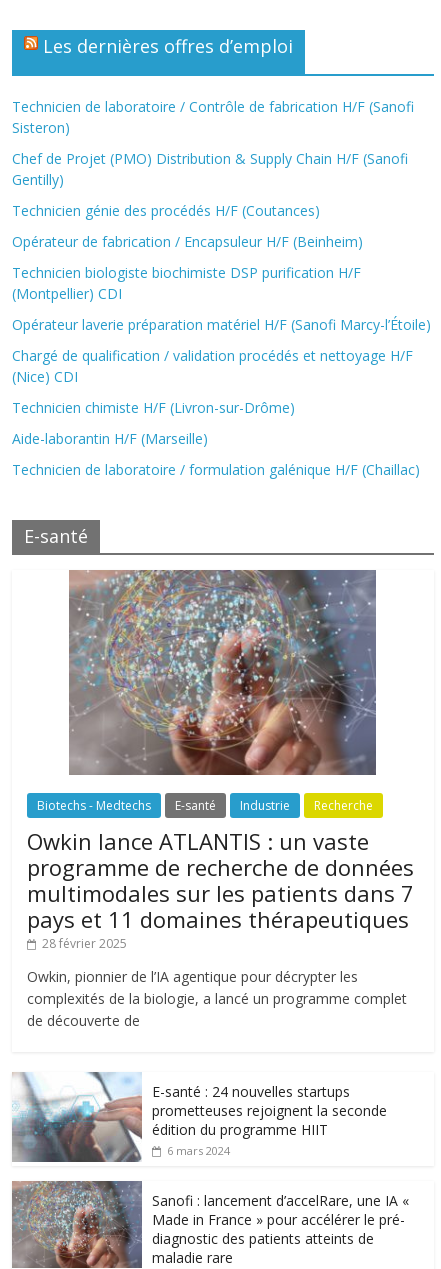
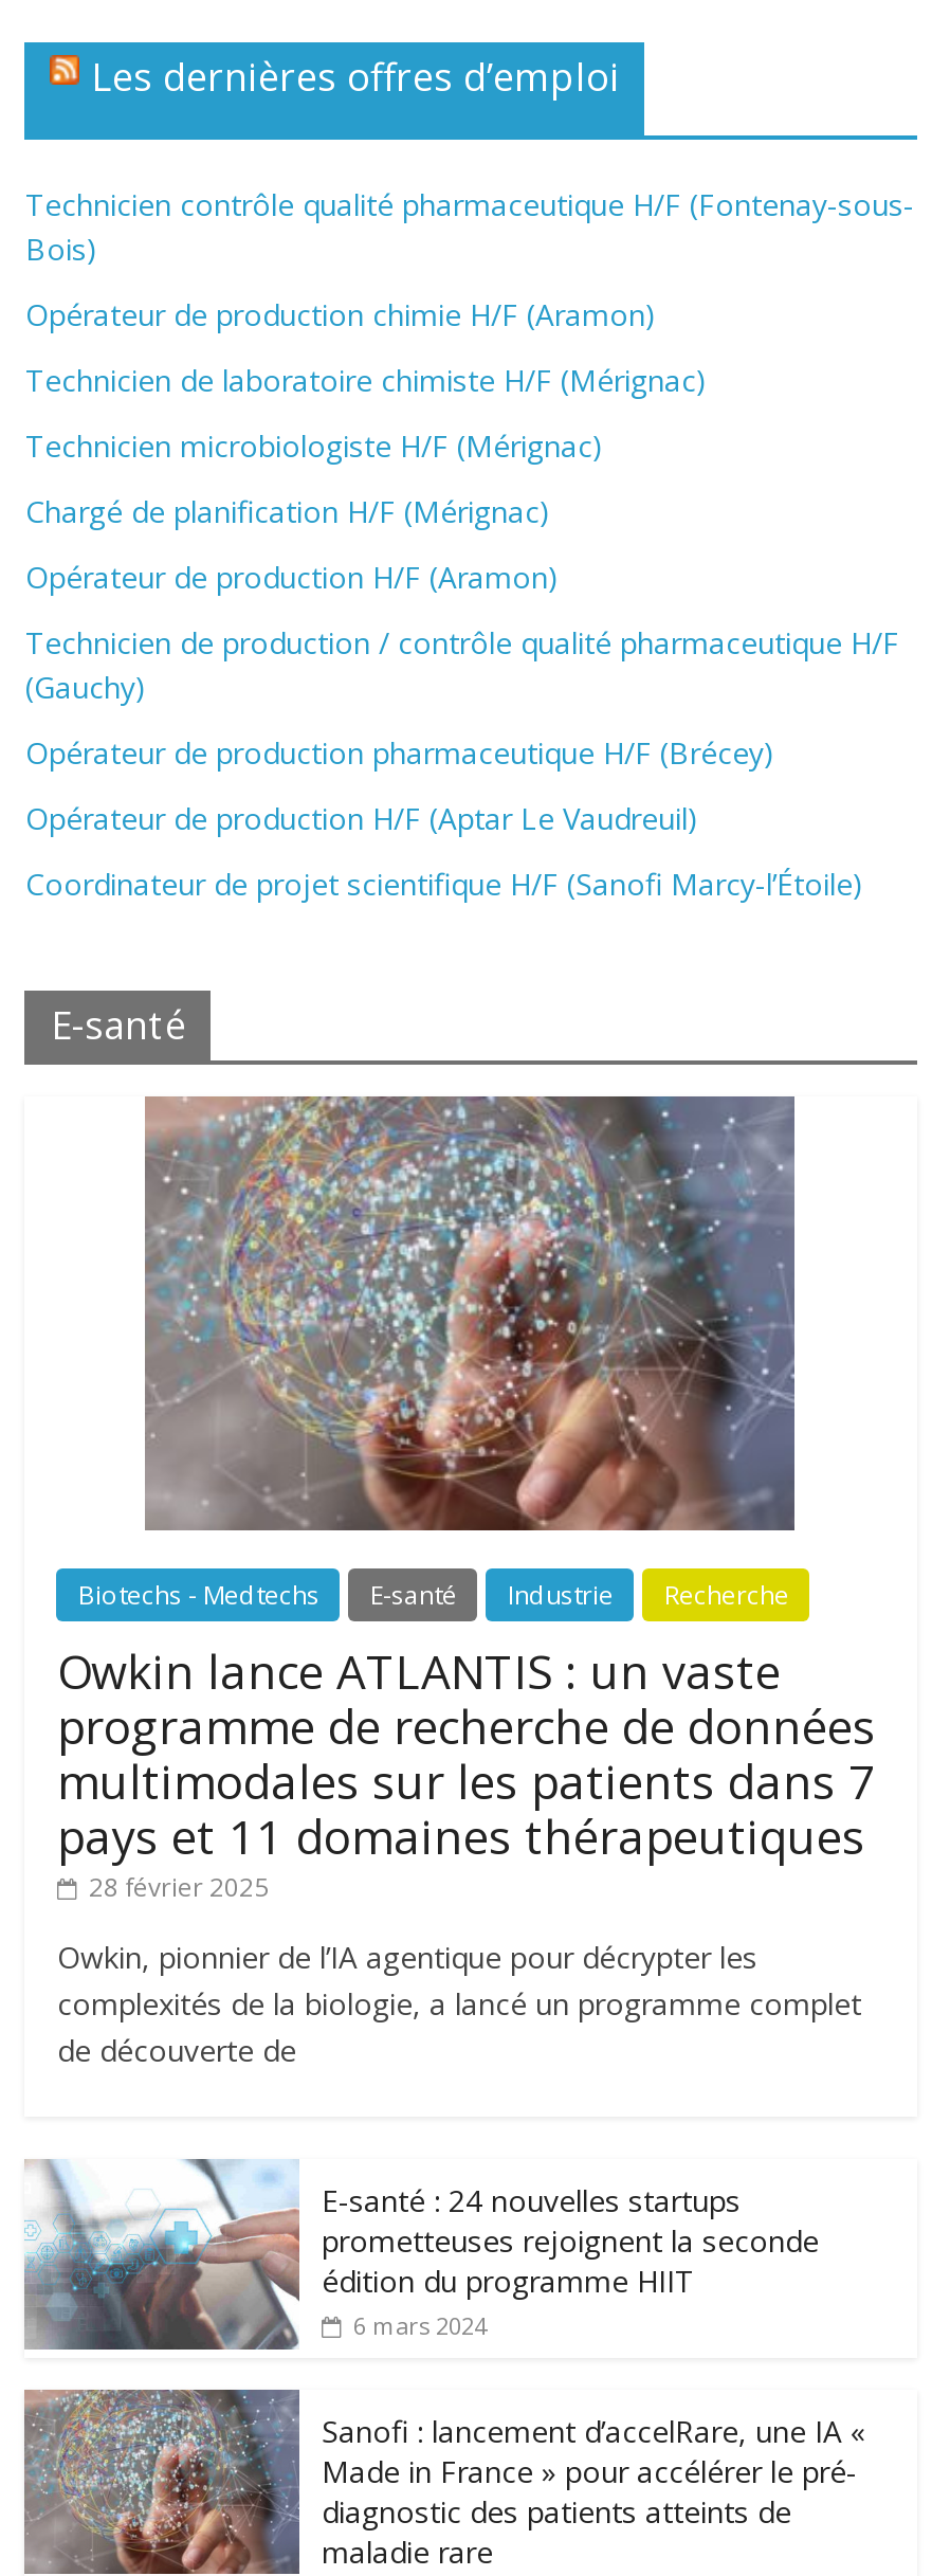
- Technicien de laboratoire / Contrôle de fabrication H/F (Sanofi
- Sisteron)
+ Technicien contrôle qualité pharmaceutique H/F (Fontenay-sous-
+ Bois)

- Chef de Projet (PMO) Distribution & Supply Chain H/F (Sanofi
- Gentilly)
+ Opérateur de production chimie H/F (Aramon)

- Technicien génie des procédés H/F (Coutances)
+ Technicien de laboratoire chimiste H/F (Mérignac)

- Opérateur de fabrication / Encapsuleur H/F (Beinheim)
+ Technicien microbiologiste H/F (Mérignac)

- Technicien biologiste biochimiste DSP purification H/F
- (Montpellier) CDI
+ Chargé de planification H/F (Mérignac)

- Opérateur laverie préparation matériel H/F (Sanofi Marcy-l’Étoile)
+ Opérateur de production H/F (Aramon)

- Chargé de qualification / validation procédés et nettoyage H/F
- (Nice) CDI
+ Technicien de production / contrôle qualité pharmaceutique H/F
+ (Gauchy)

- Technicien chimiste H/F (Livron-sur-Drôme)
+ Opérateur de production pharmaceutique H/F (Brécey)

- Aide-laborantin H/F (Marseille)
+ Opérateur de production H/F (Aptar Le Vaudreuil)

- Technicien de laboratoire / formulation galénique H/F (Chaillac)
+ Coordinateur de projet scientifique H/F (Sanofi Marcy-l’Étoile)
